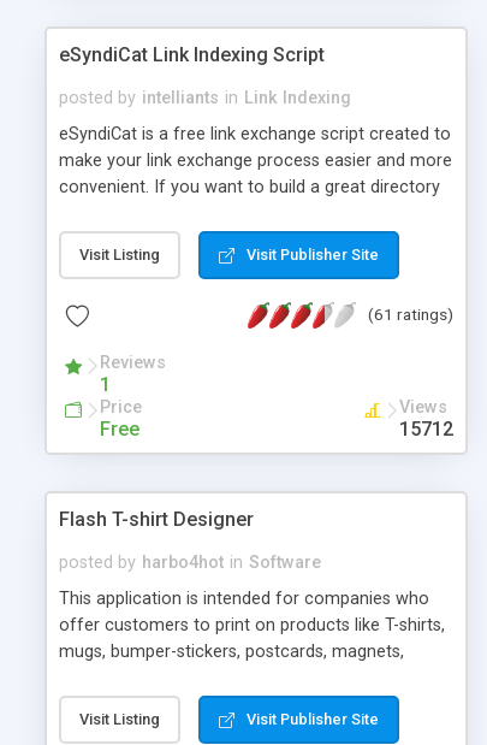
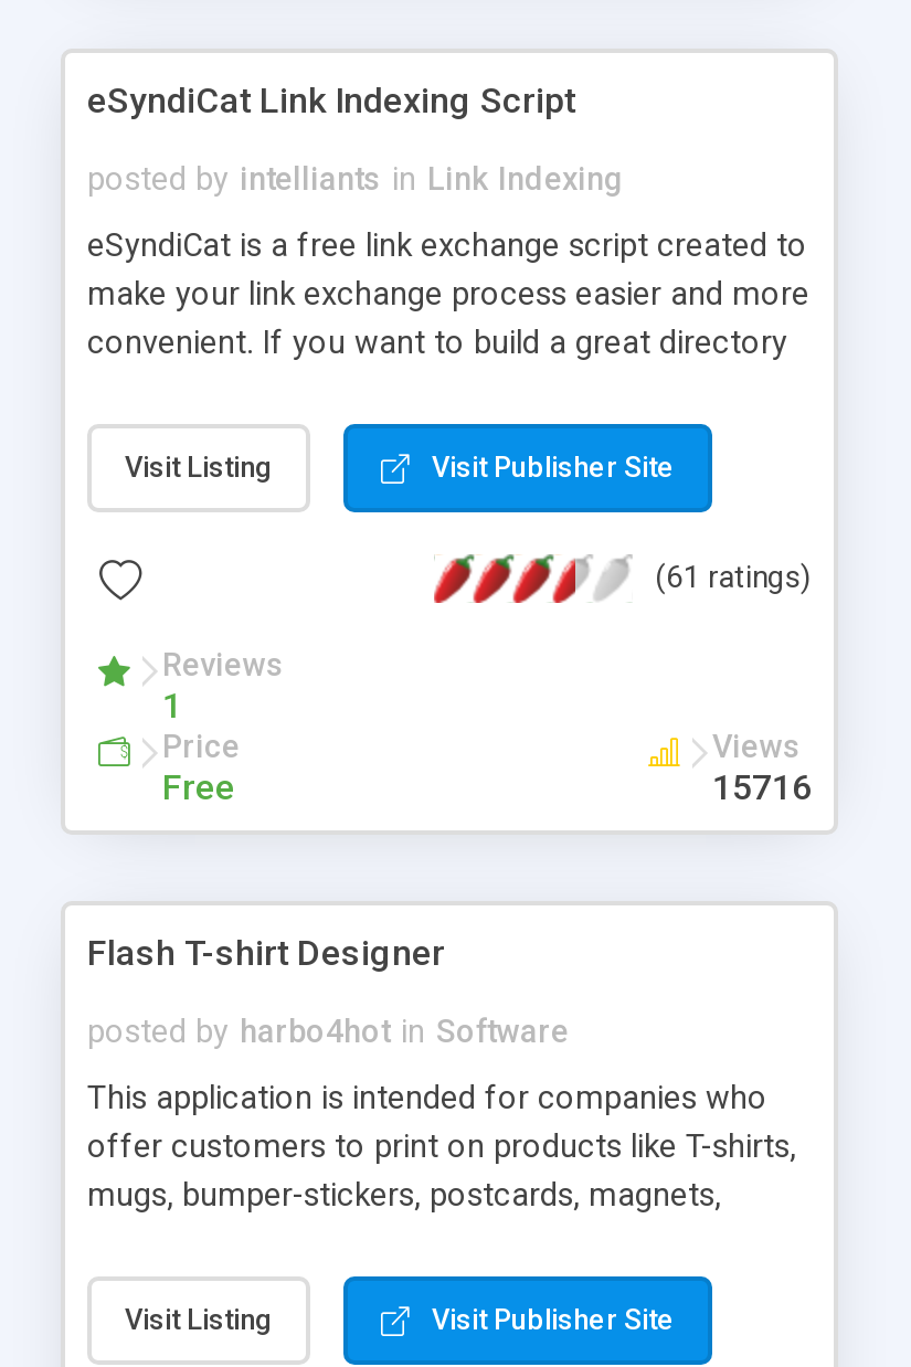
- 15712
+ 15716
